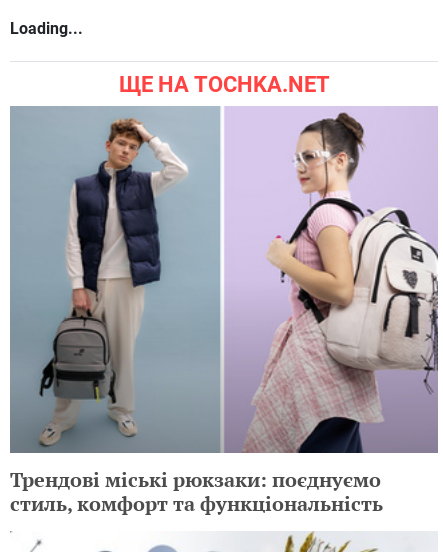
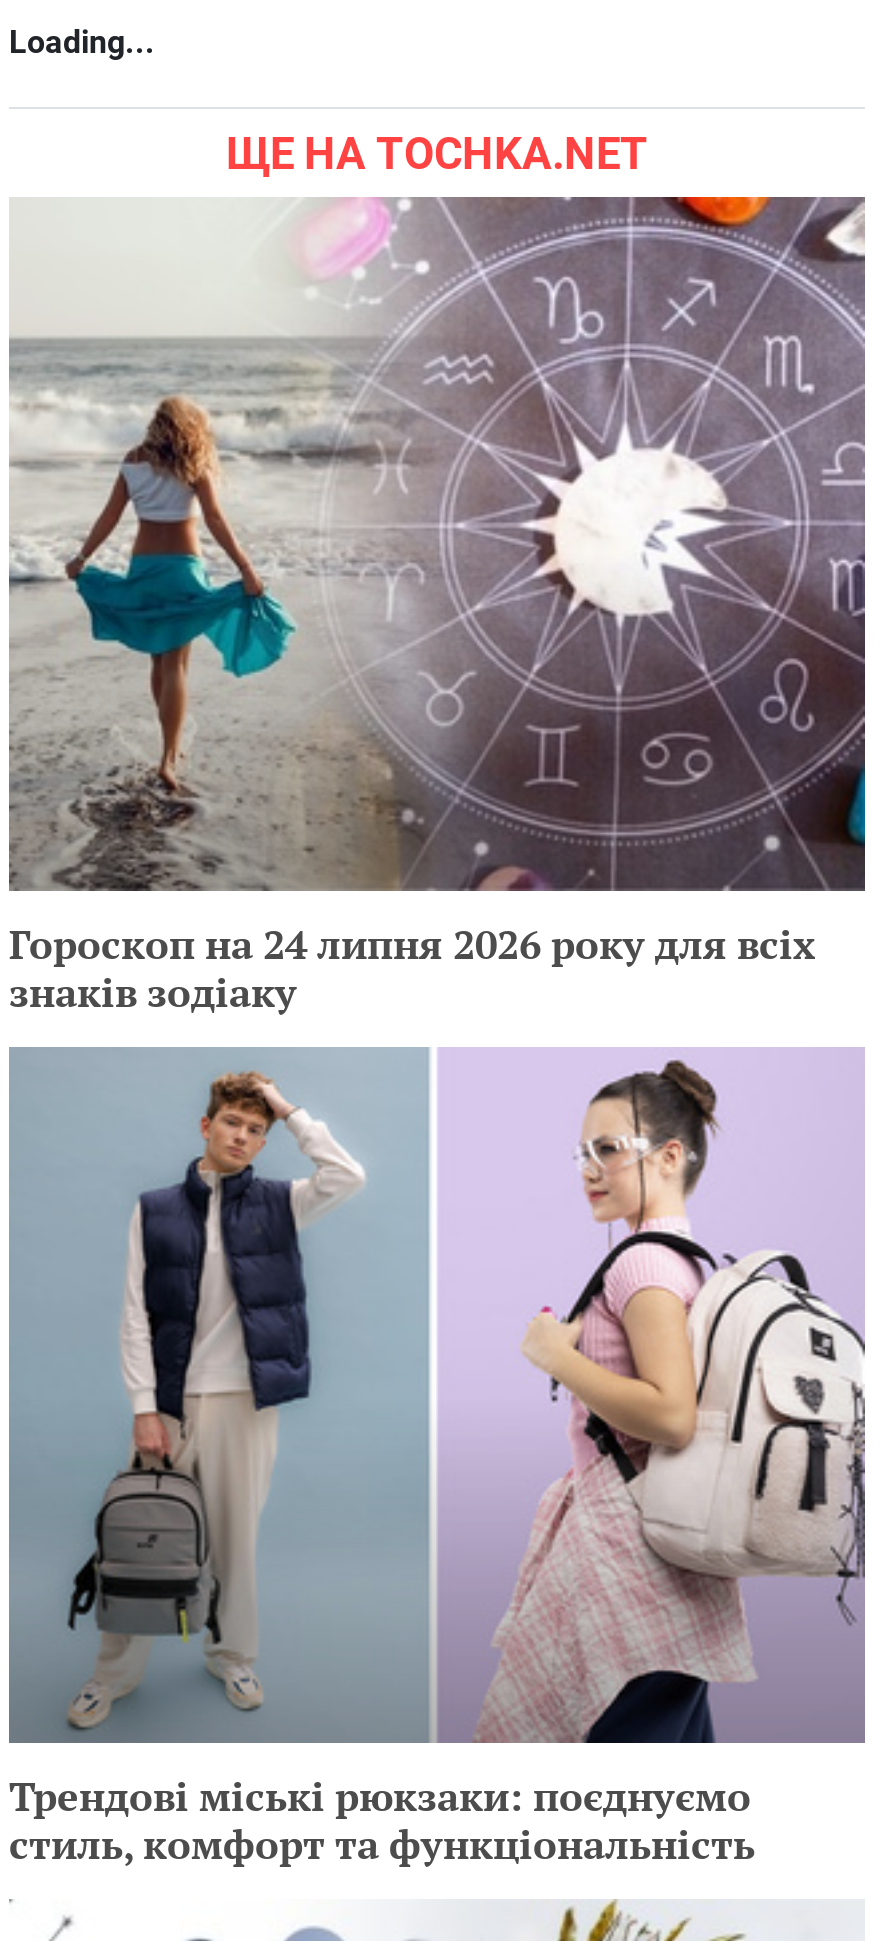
+ [image]
+ Гороскоп на 24 липня 2026 року для всіх
+ знаків зодіаку
